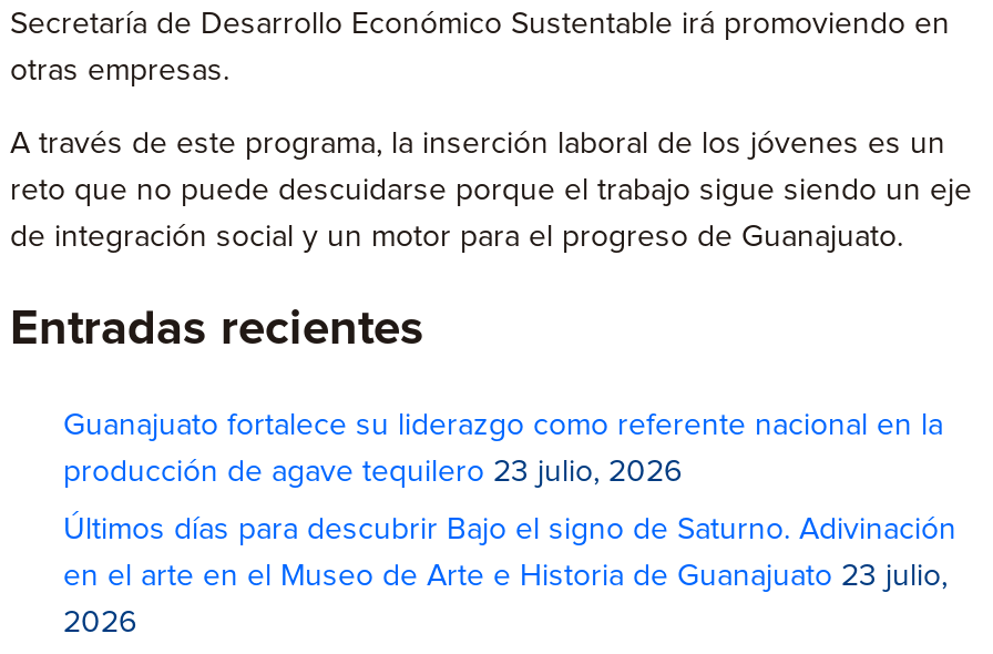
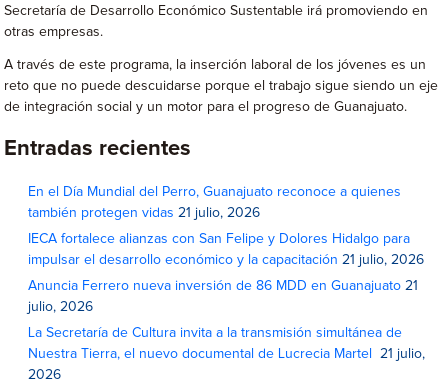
- Guanajuato fortalece su liderazgo como referente nacional en la
- producción de agave tequilero 23 julio, 2026
- Últimos días para descubrir Bajo el signo de Saturno. Adivinación
- en el arte en el Museo de Arte e Historia de Guanajuato 23 julio,
+ En el Día Mundial del Perro, Guanajuato reconoce a quienes
+ también protegen vidas 21 julio, 2026
+ IECA fortalece alianzas con San Felipe y Dolores Hidalgo para
+ impulsar el desarrollo económico y la capacitación 21 julio, 2026
+ Anuncia Ferrero nueva inversión de 86 MDD en Guanajuato 21
+ julio, 2026
+ La Secretaría de Cultura invita a la transmisión simultánea de
+ Nuestra Tierra, el nuevo documental de Lucrecia Martel 21 julio,
